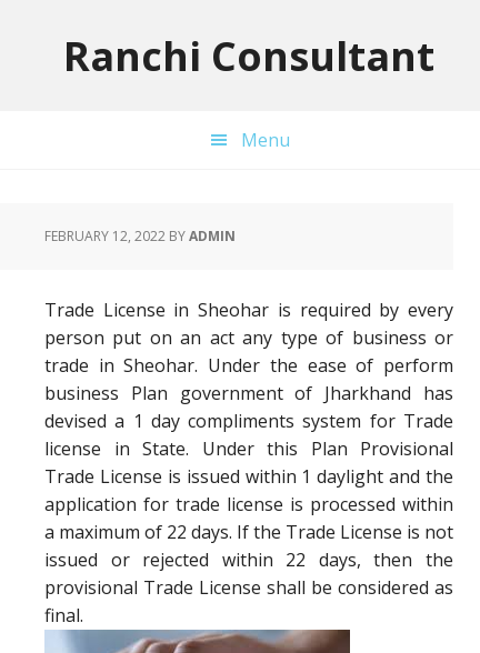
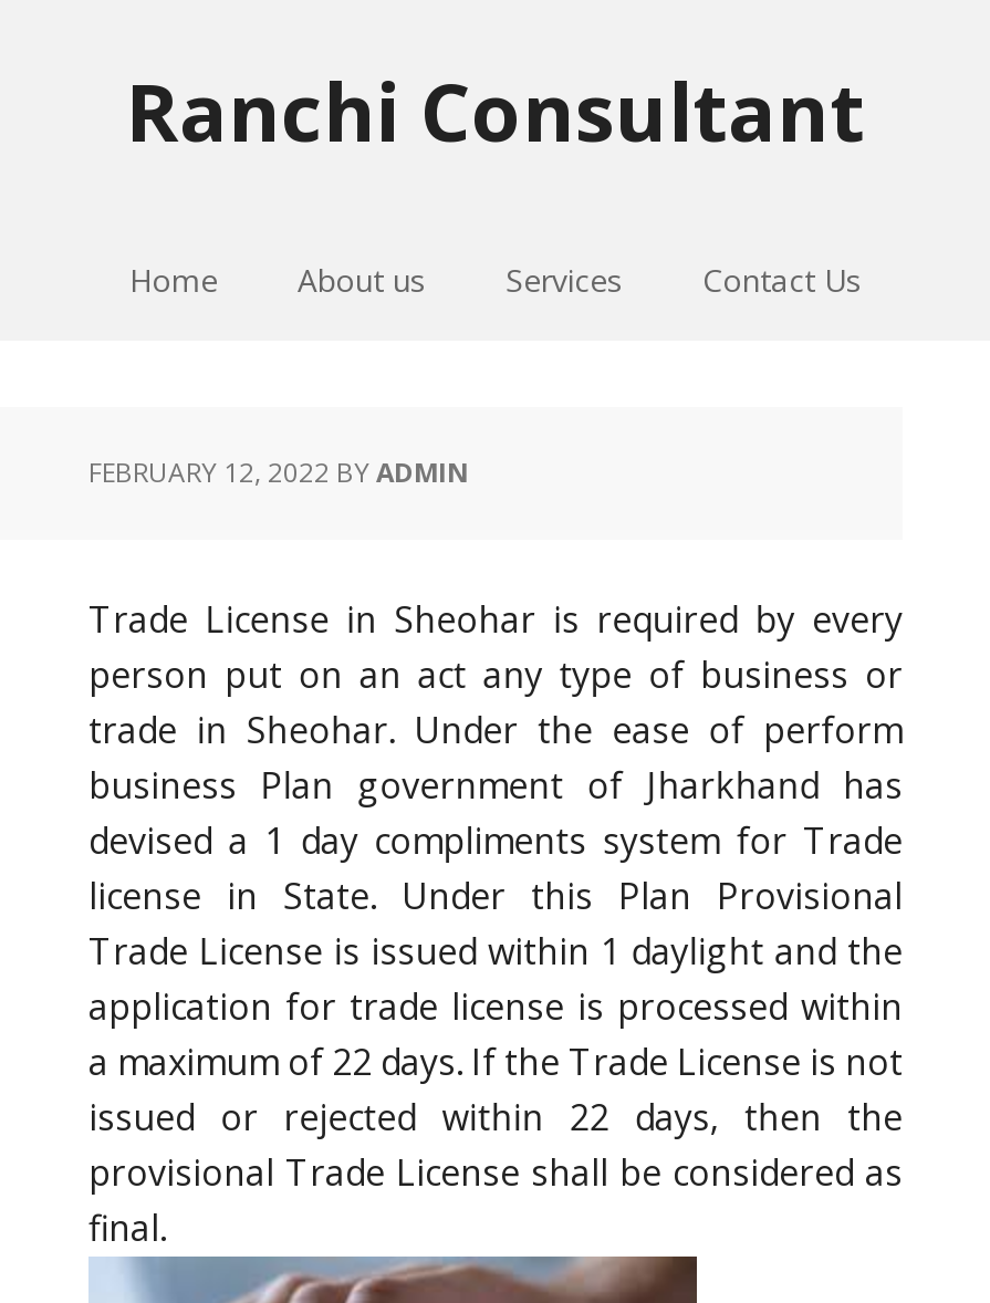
- Menu
+ Home
+ About us
+ Services
+ Contact Us
